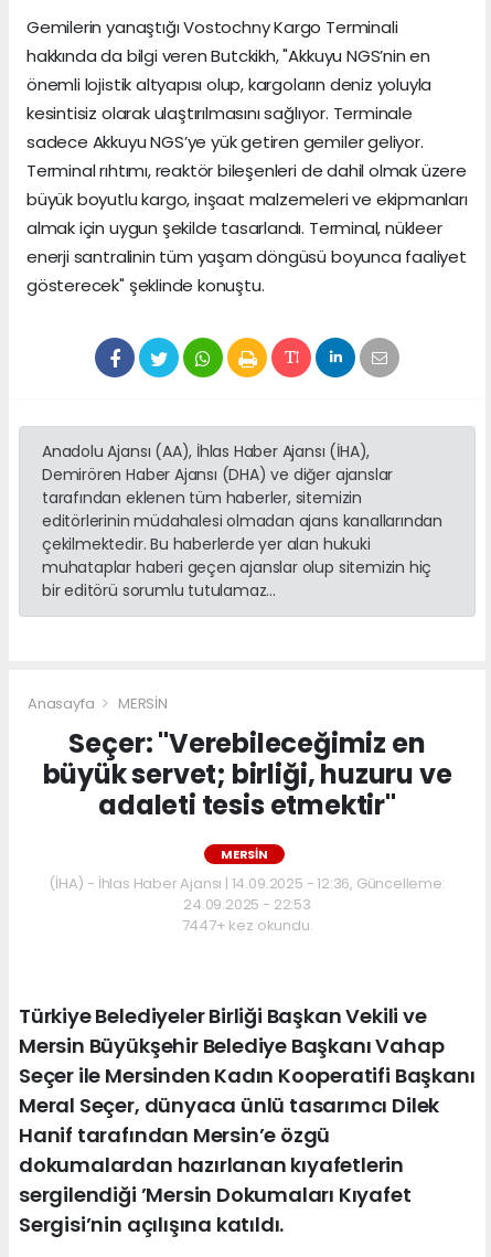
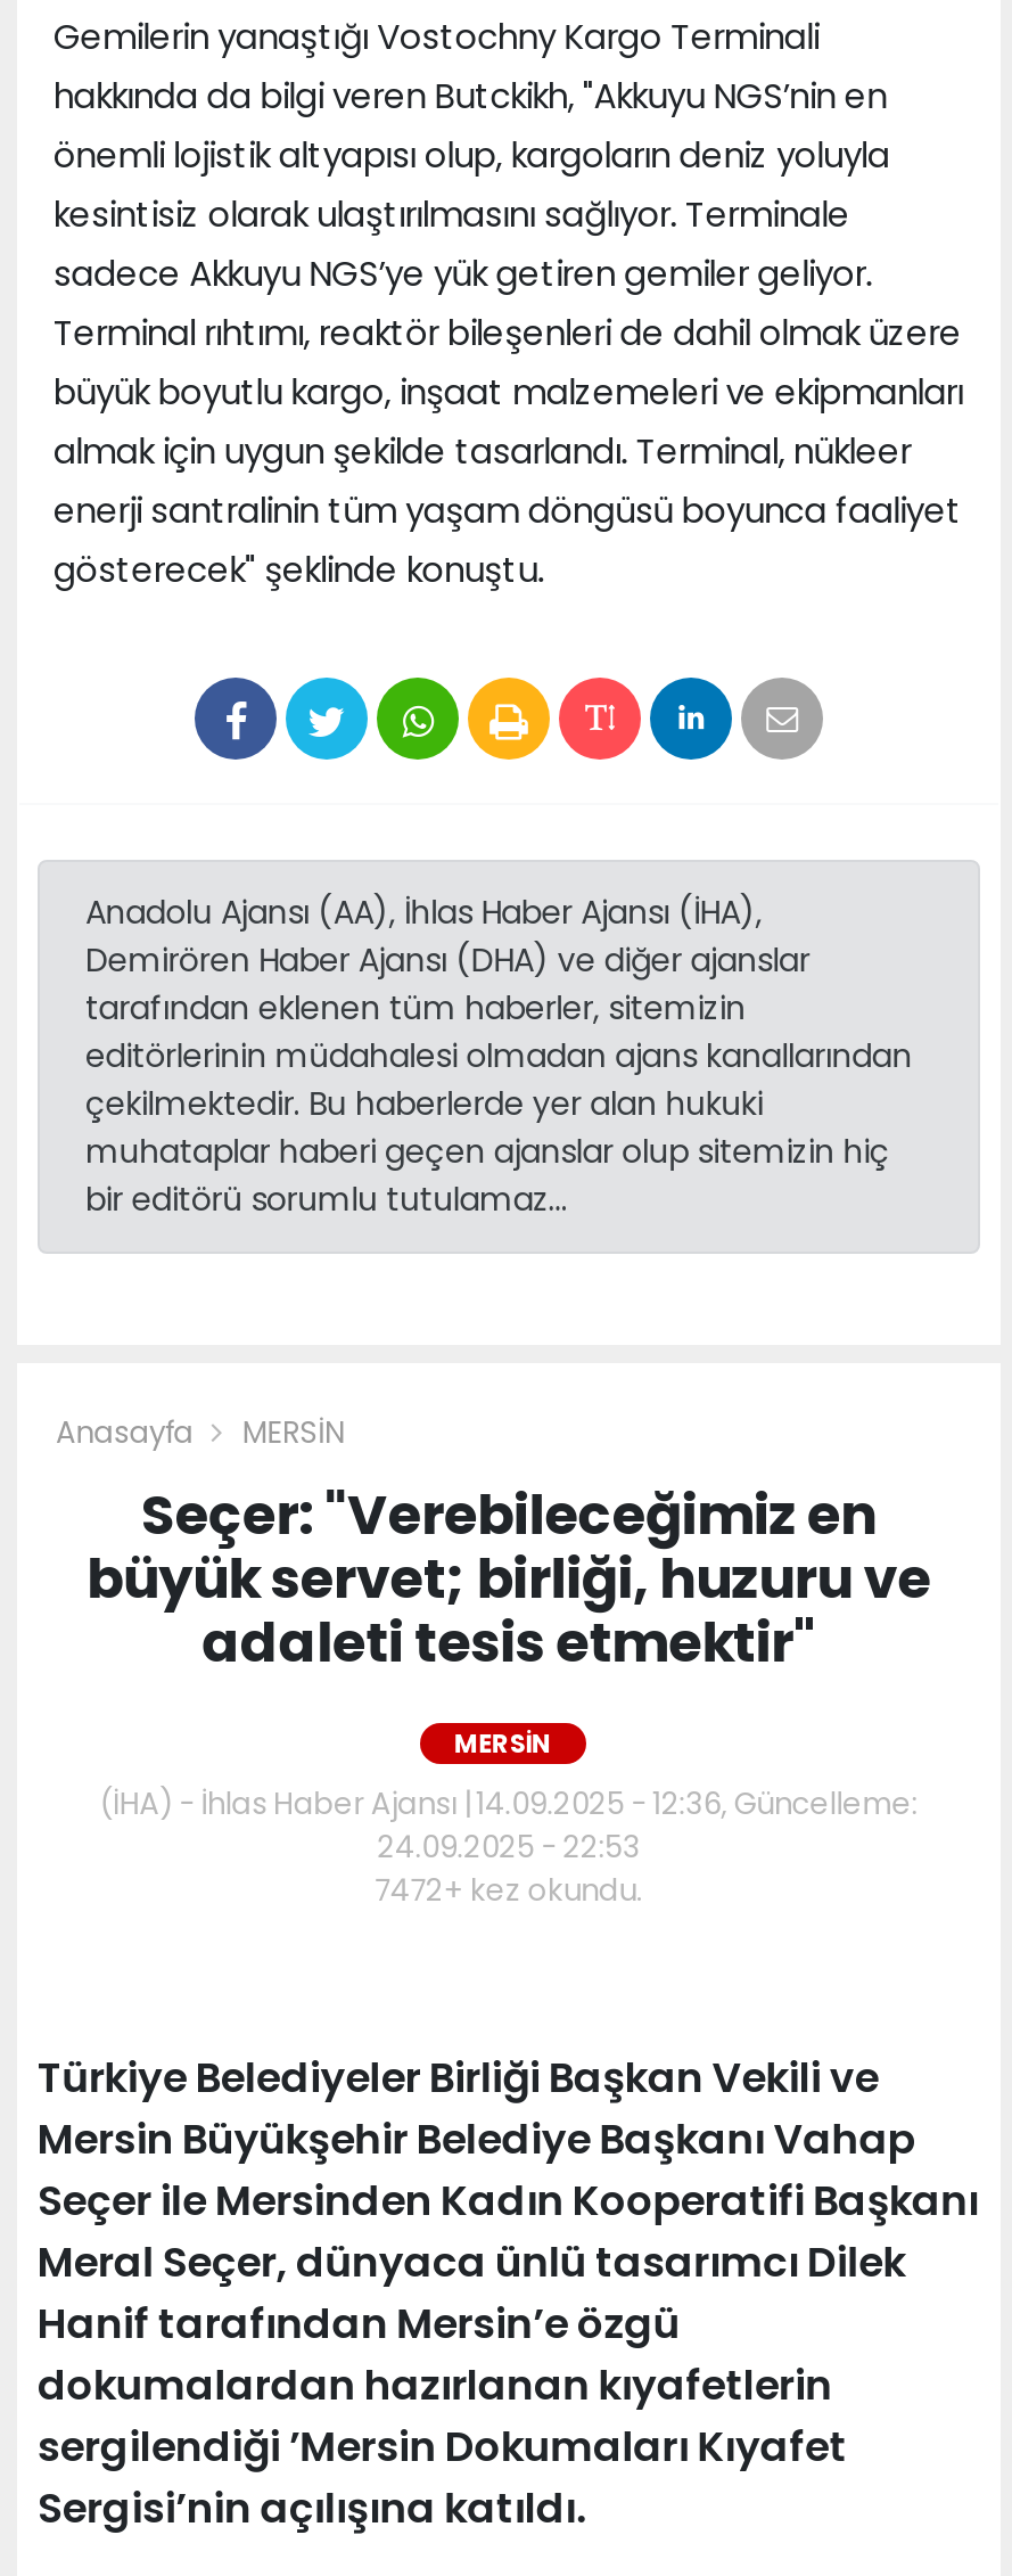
- 7447+ kez okundu.
+ 7472+ kez okundu.
